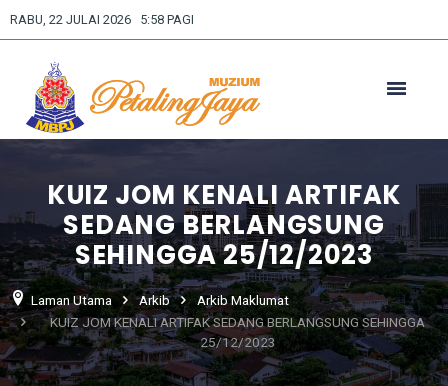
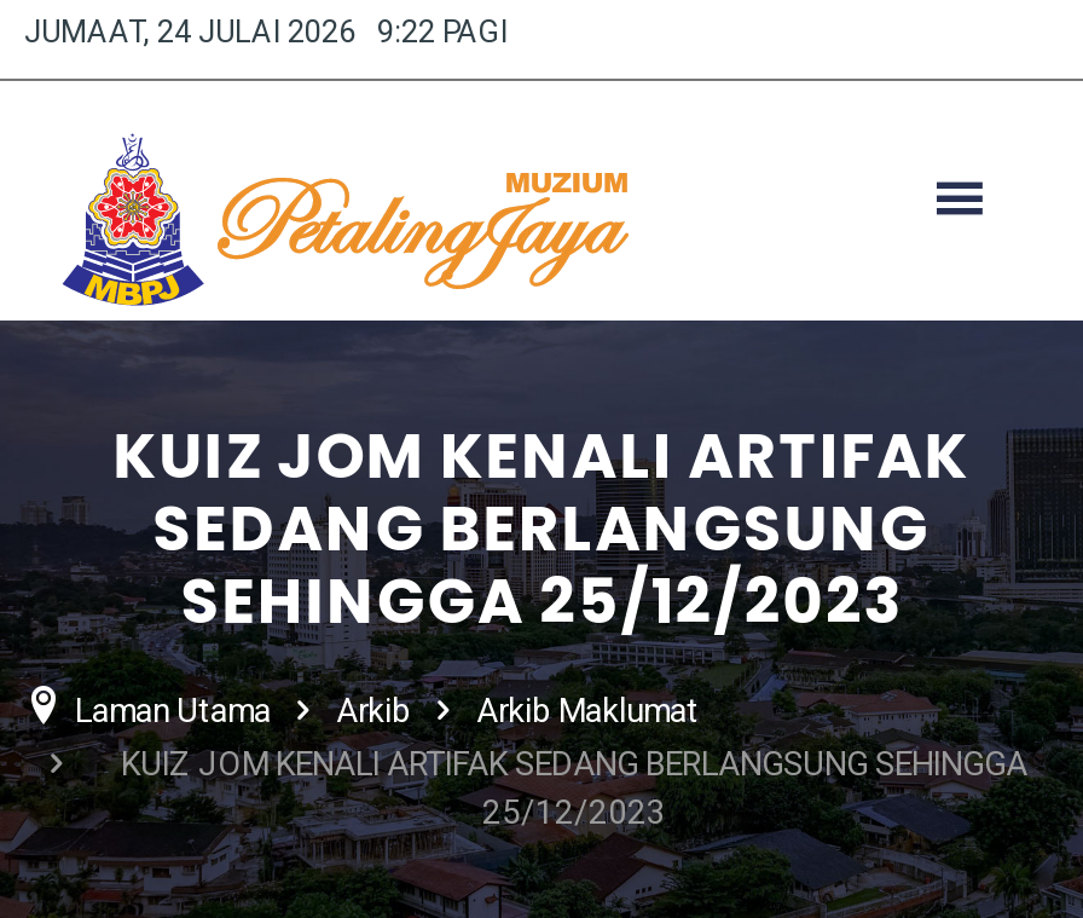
- RABU, 22 JULAI 2026 5:58 PAGI
+ JUMAAT, 24 JULAI 2026 9:22 PAGI
